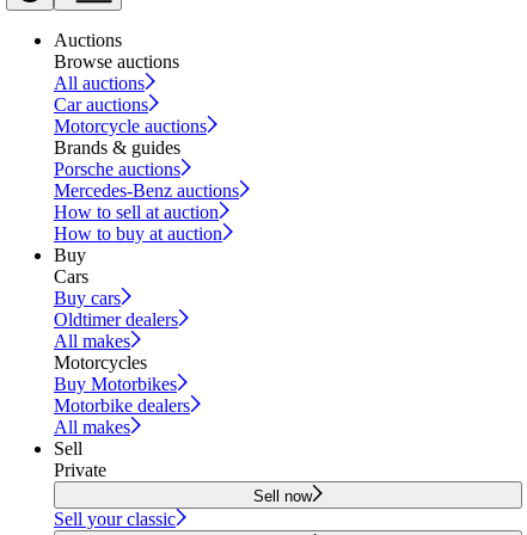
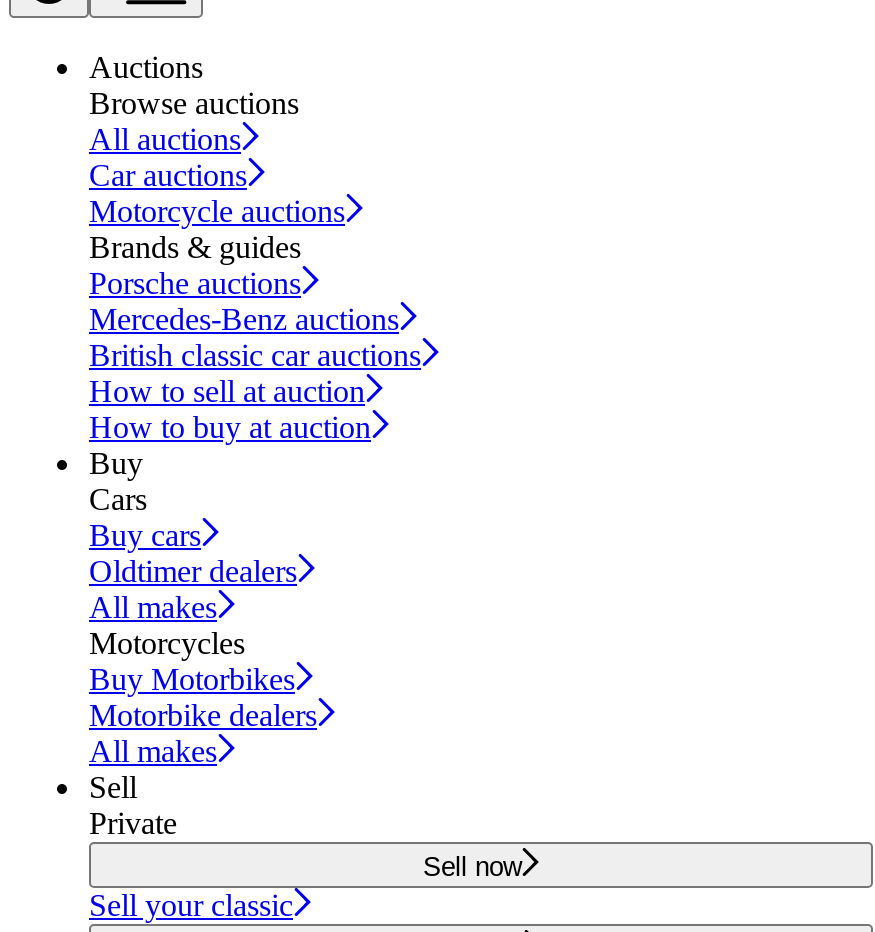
+ British classic car auctions
